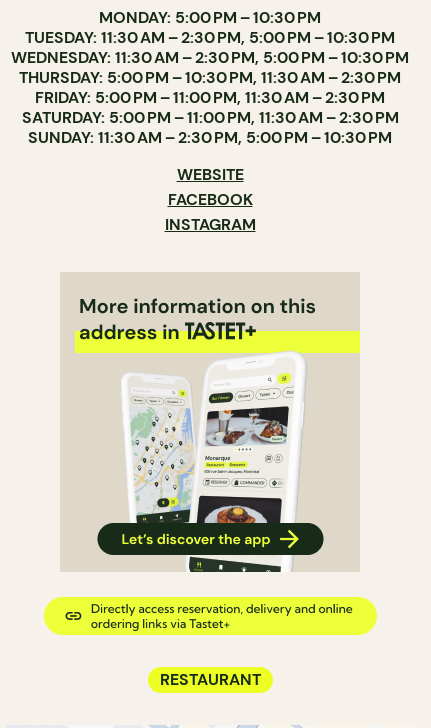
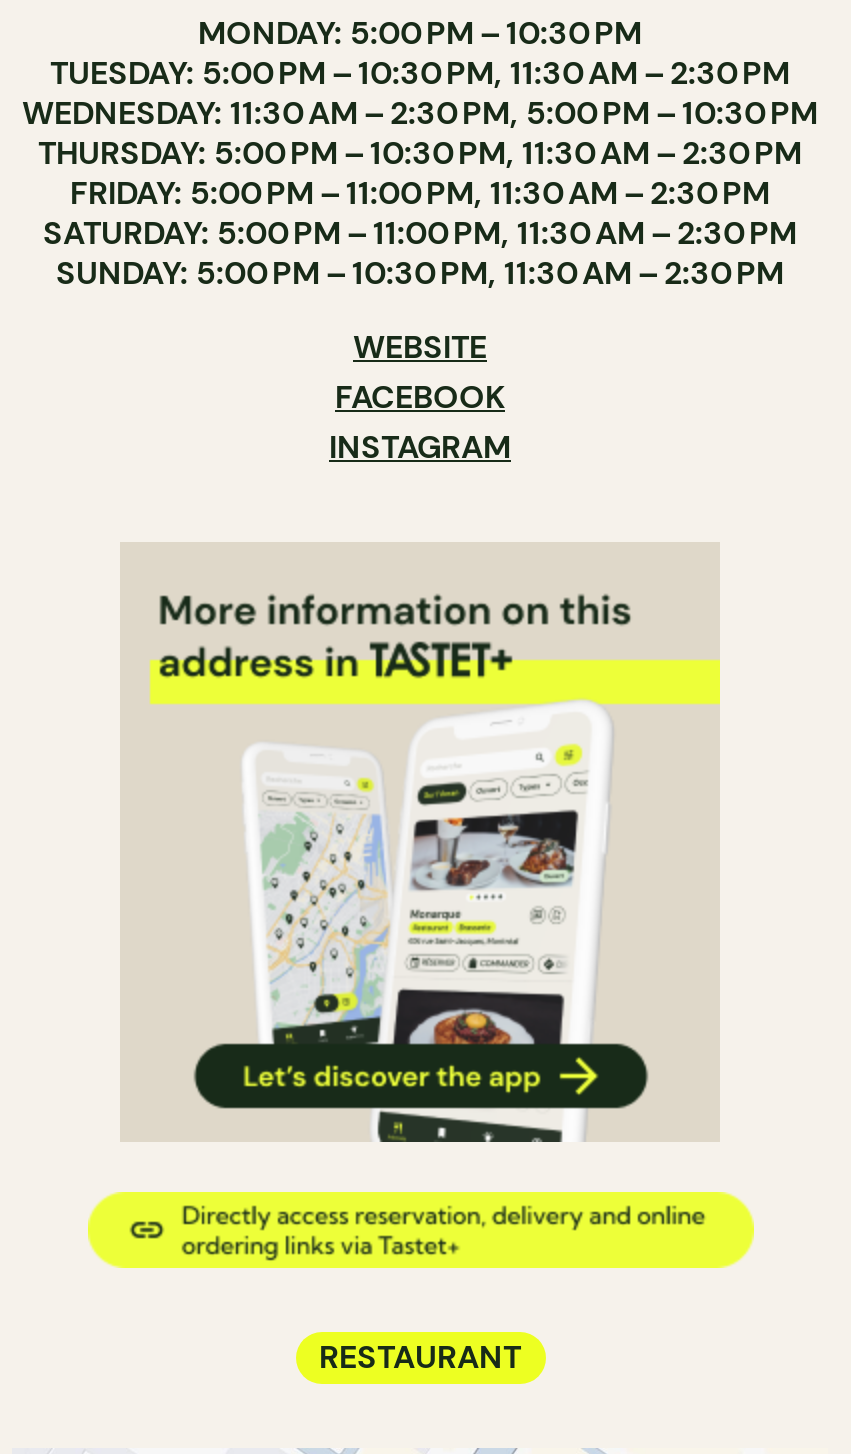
- TUESDAY: 11:30 AM – 2:30 PM, 5:00 PM – 10:30 PM
+ TUESDAY: 5:00 PM – 10:30 PM, 11:30 AM – 2:30 PM

- SUNDAY: 11:30 AM – 2:30 PM, 5:00 PM – 10:30 PM
+ SUNDAY: 5:00 PM – 10:30 PM, 11:30 AM – 2:30 PM
